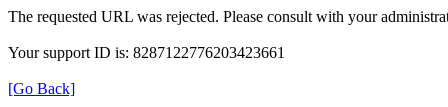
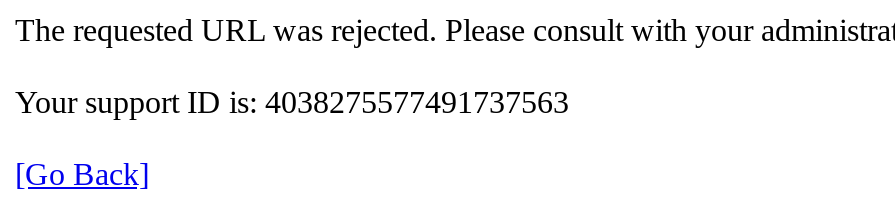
- Your support ID is: 8287122776203423661
+ Your support ID is: 4038275577491737563
